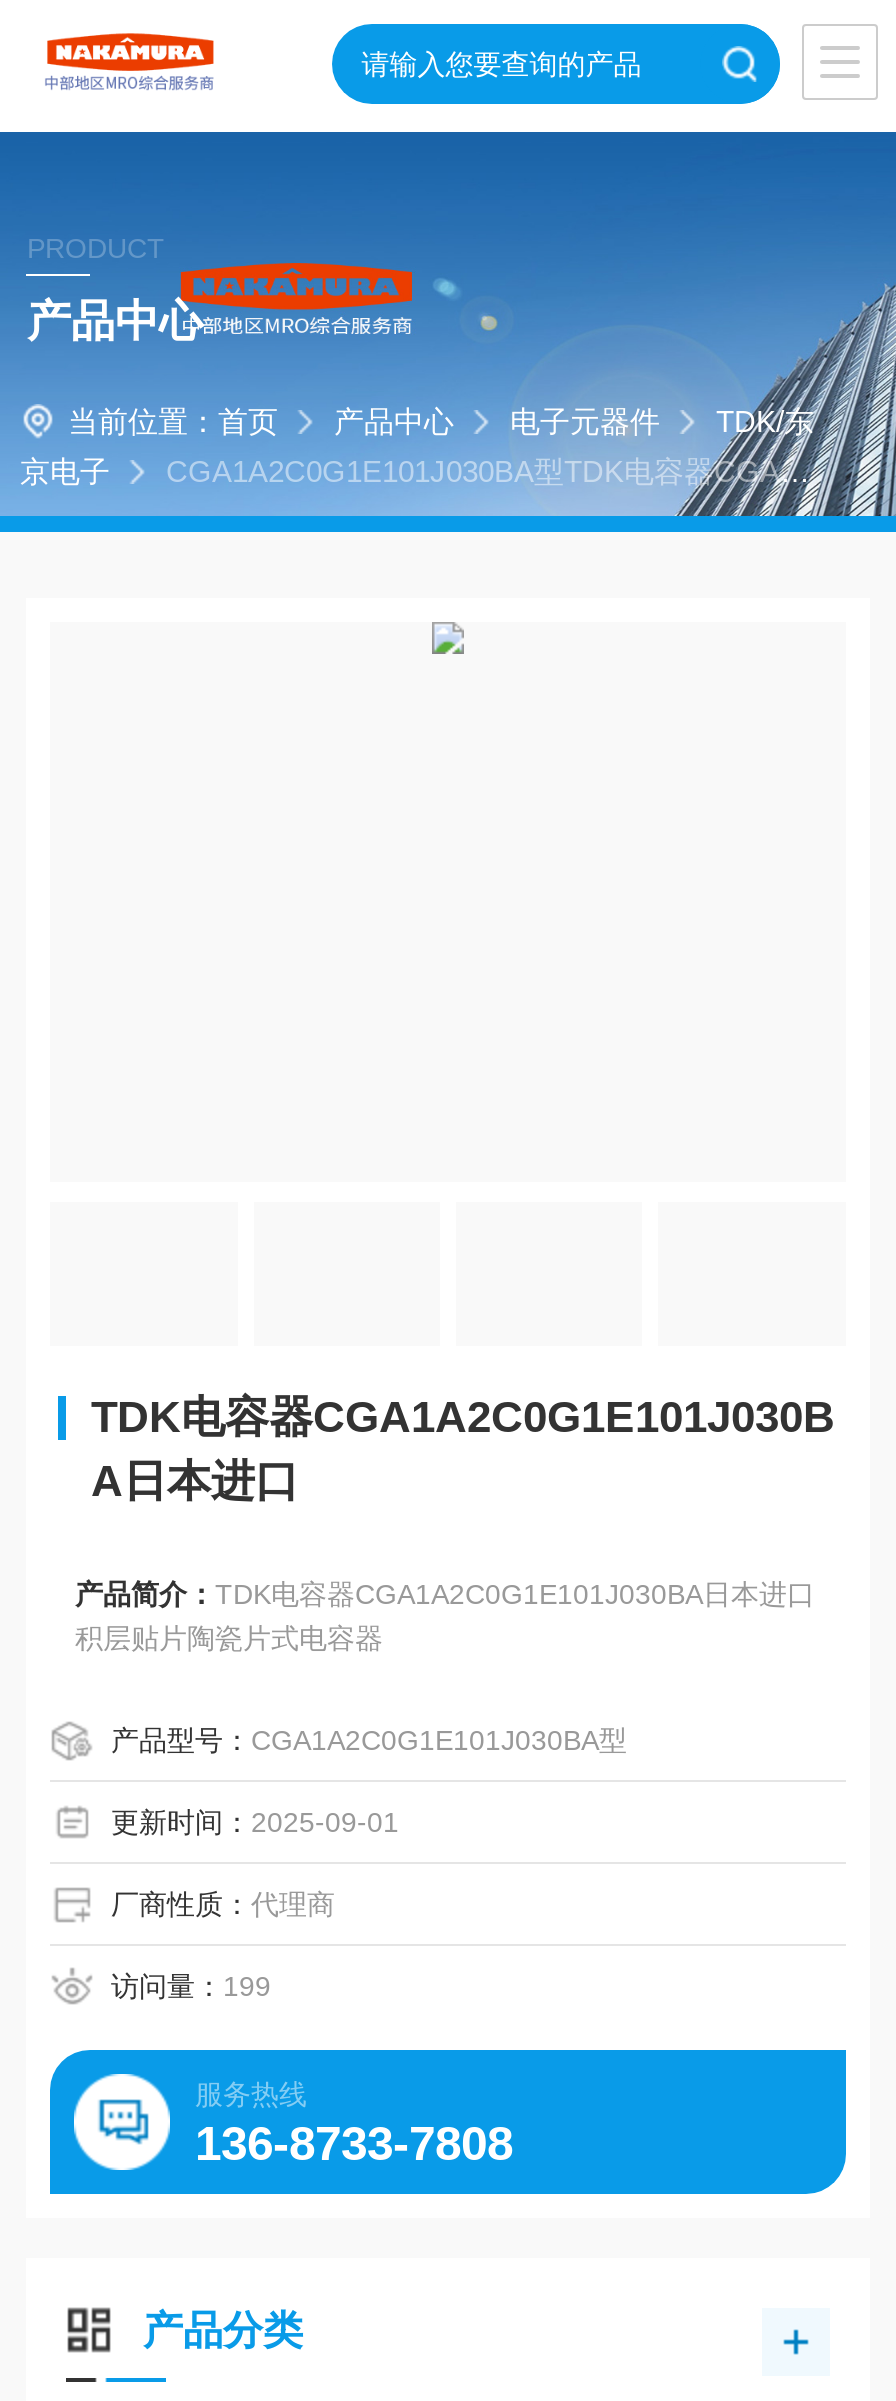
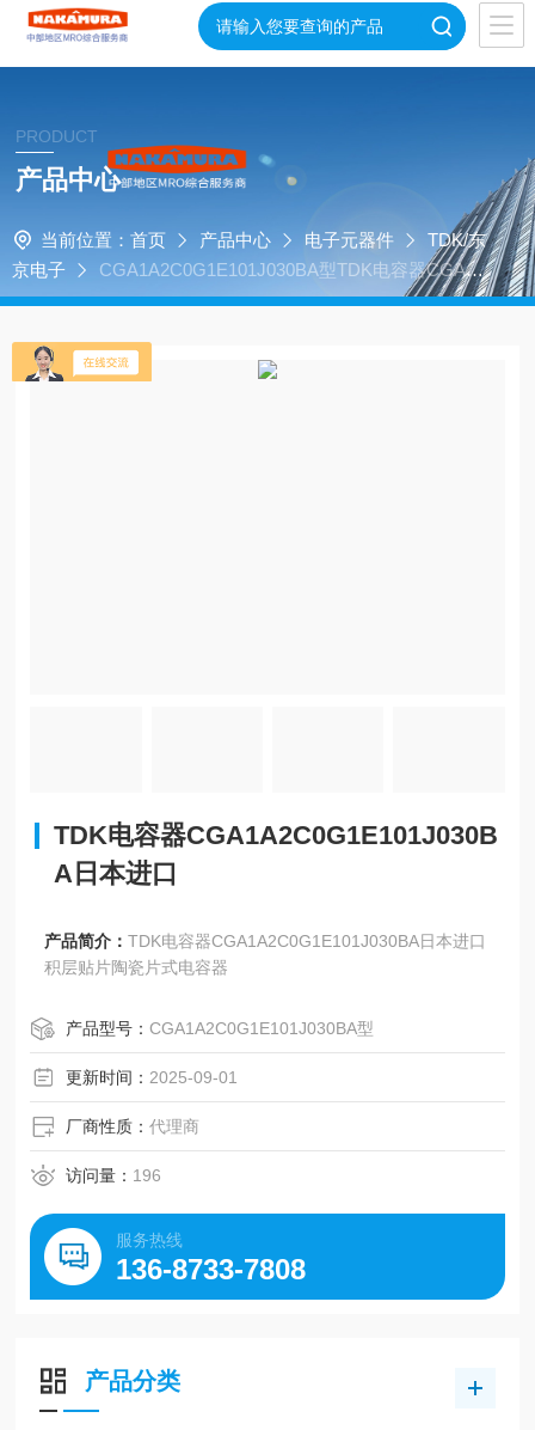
+ [image]

- 访问量：199
+ 访问量：196
